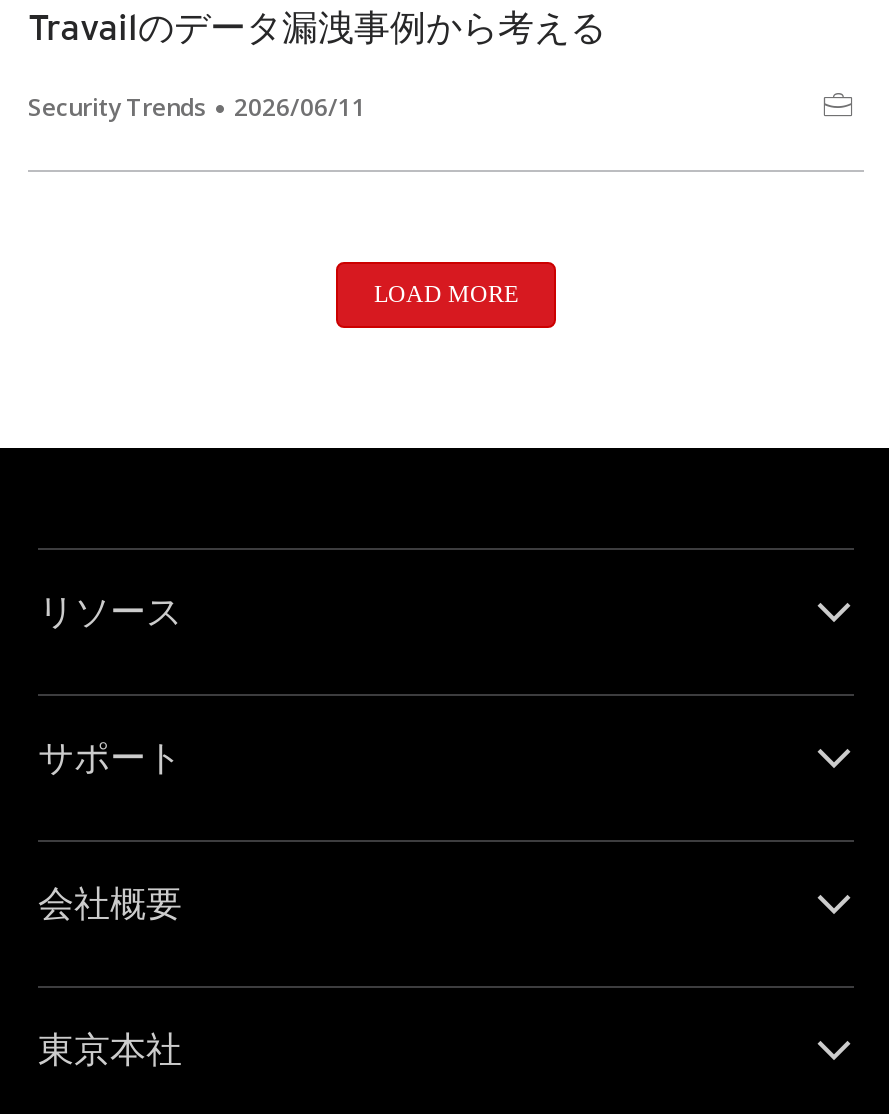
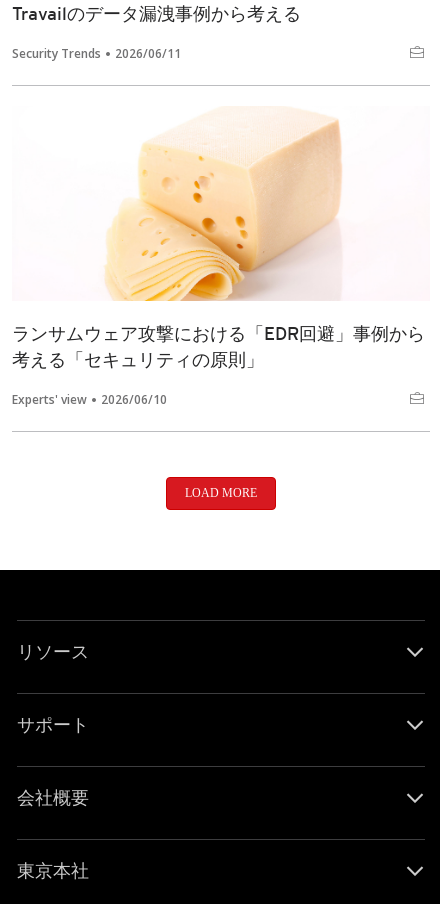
+ [image]
+ ランサムウェア攻撃における「EDR回避」事例から
+ 考える「セキュリティの原則」
+ Experts' view
+ 2026/06/10
